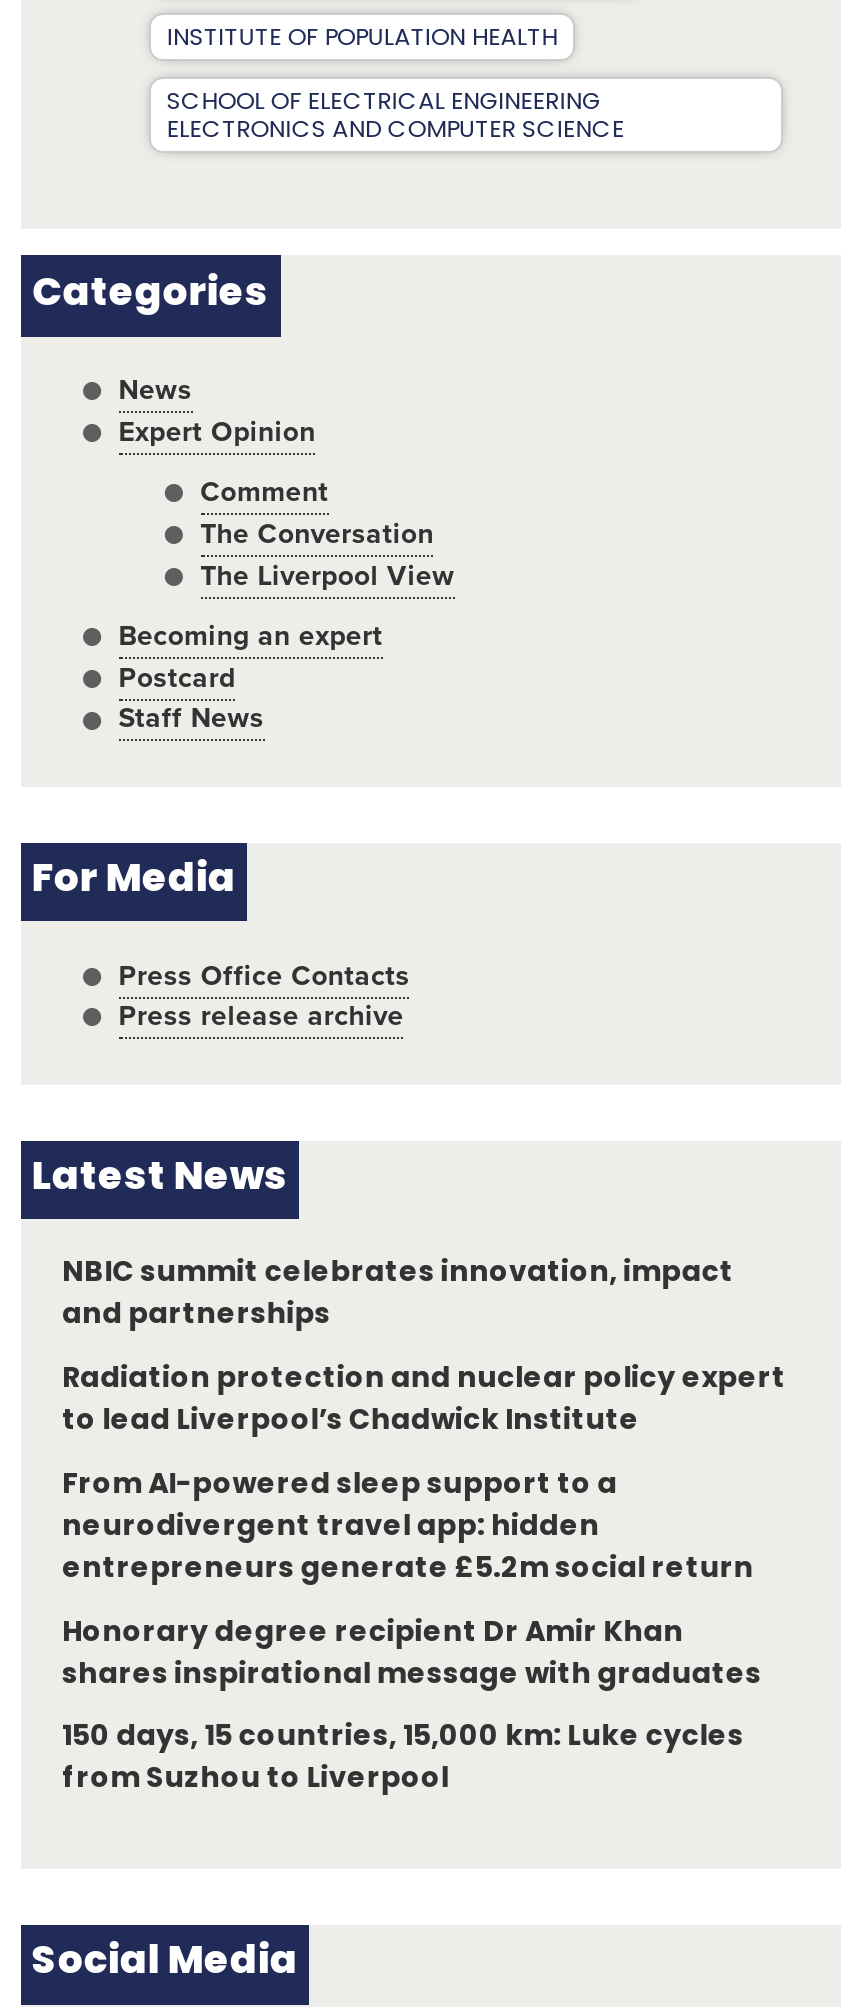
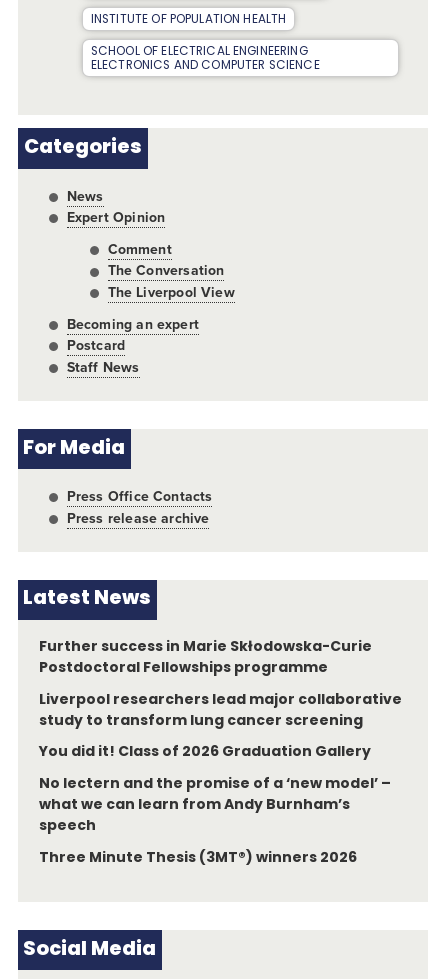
- NBIC summit celebrates innovation, impact
- and partnerships
+ Further success in Marie Skłodowska-Curie
+ Postdoctoral Fellowships programme

- Radiation protection and nuclear policy expert
- to lead Liverpool’s Chadwick Institute
+ Liverpool researchers lead major collaborative
+ study to transform lung cancer screening

- From AI-powered sleep support to a
- neurodivergent travel app: hidden
- entrepreneurs generate £5.2m social return
+ You did it! Class of 2026 Graduation Gallery

- Honorary degree recipient Dr Amir Khan
- shares inspirational message with graduates
+ No lectern and the promise of a ‘new model’ –
+ what we can learn from Andy Burnham’s
+ speech

- 150 days, 15 countries, 15,000 km: Luke cycles
- from Suzhou to Liverpool
+ Three Minute Thesis (3MT®) winners 2026
